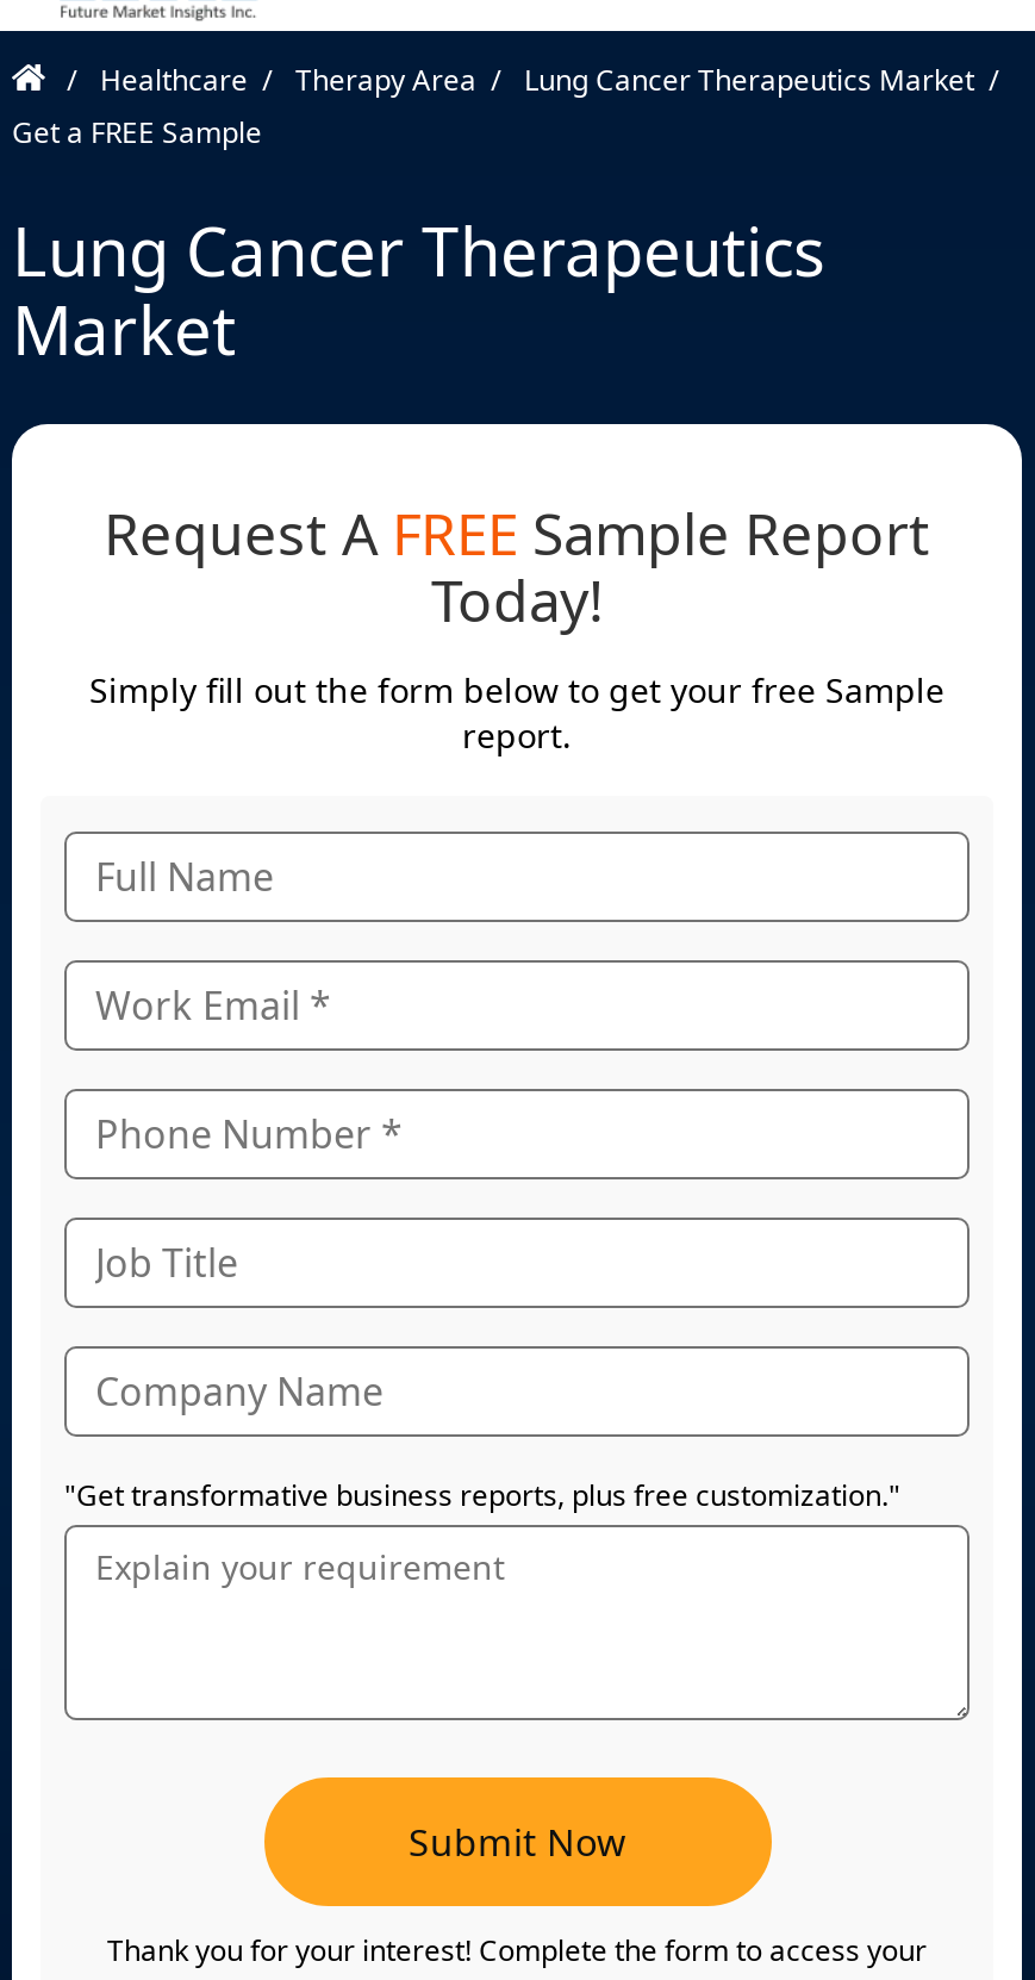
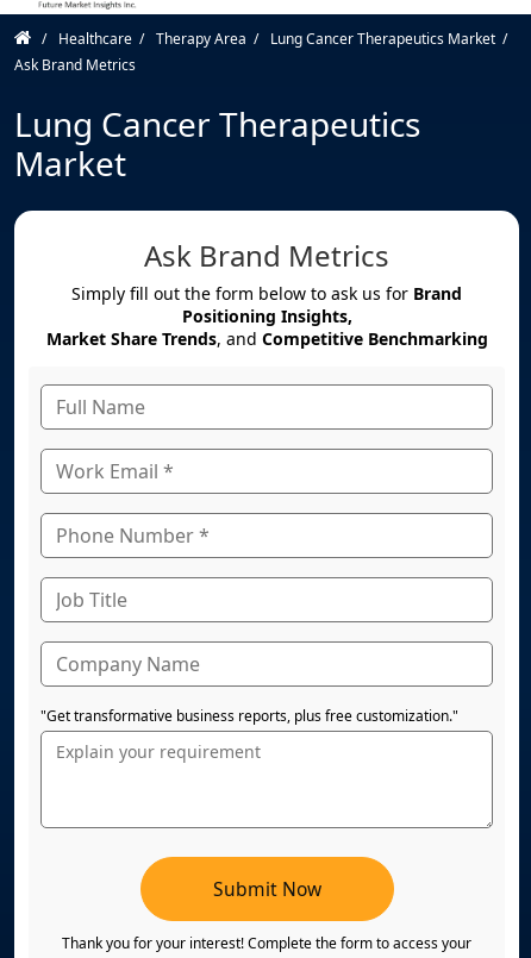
- Get a FREE Sample
+ Ask Brand Metrics

- Request A FREE Sample Report
- Today!
- Simply fill out the form below to get your free Sample
- report.
+ Ask Brand Metrics
+ Simply fill out the form below to ask us for Brand
+ Positioning Insights,
+ Market Share Trends, and Competitive Benchmarking
